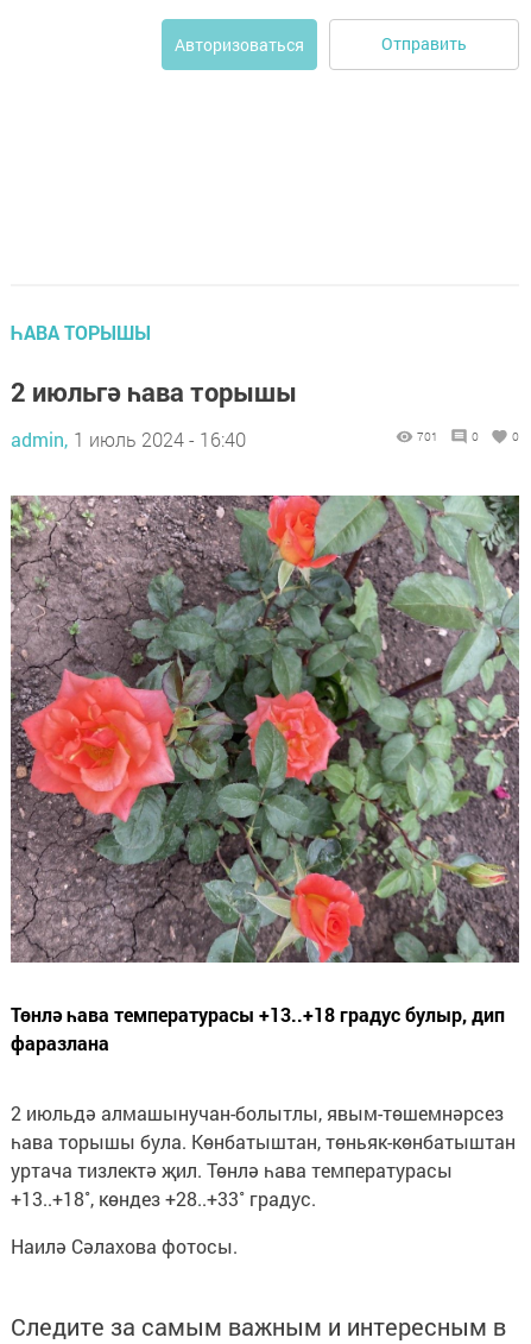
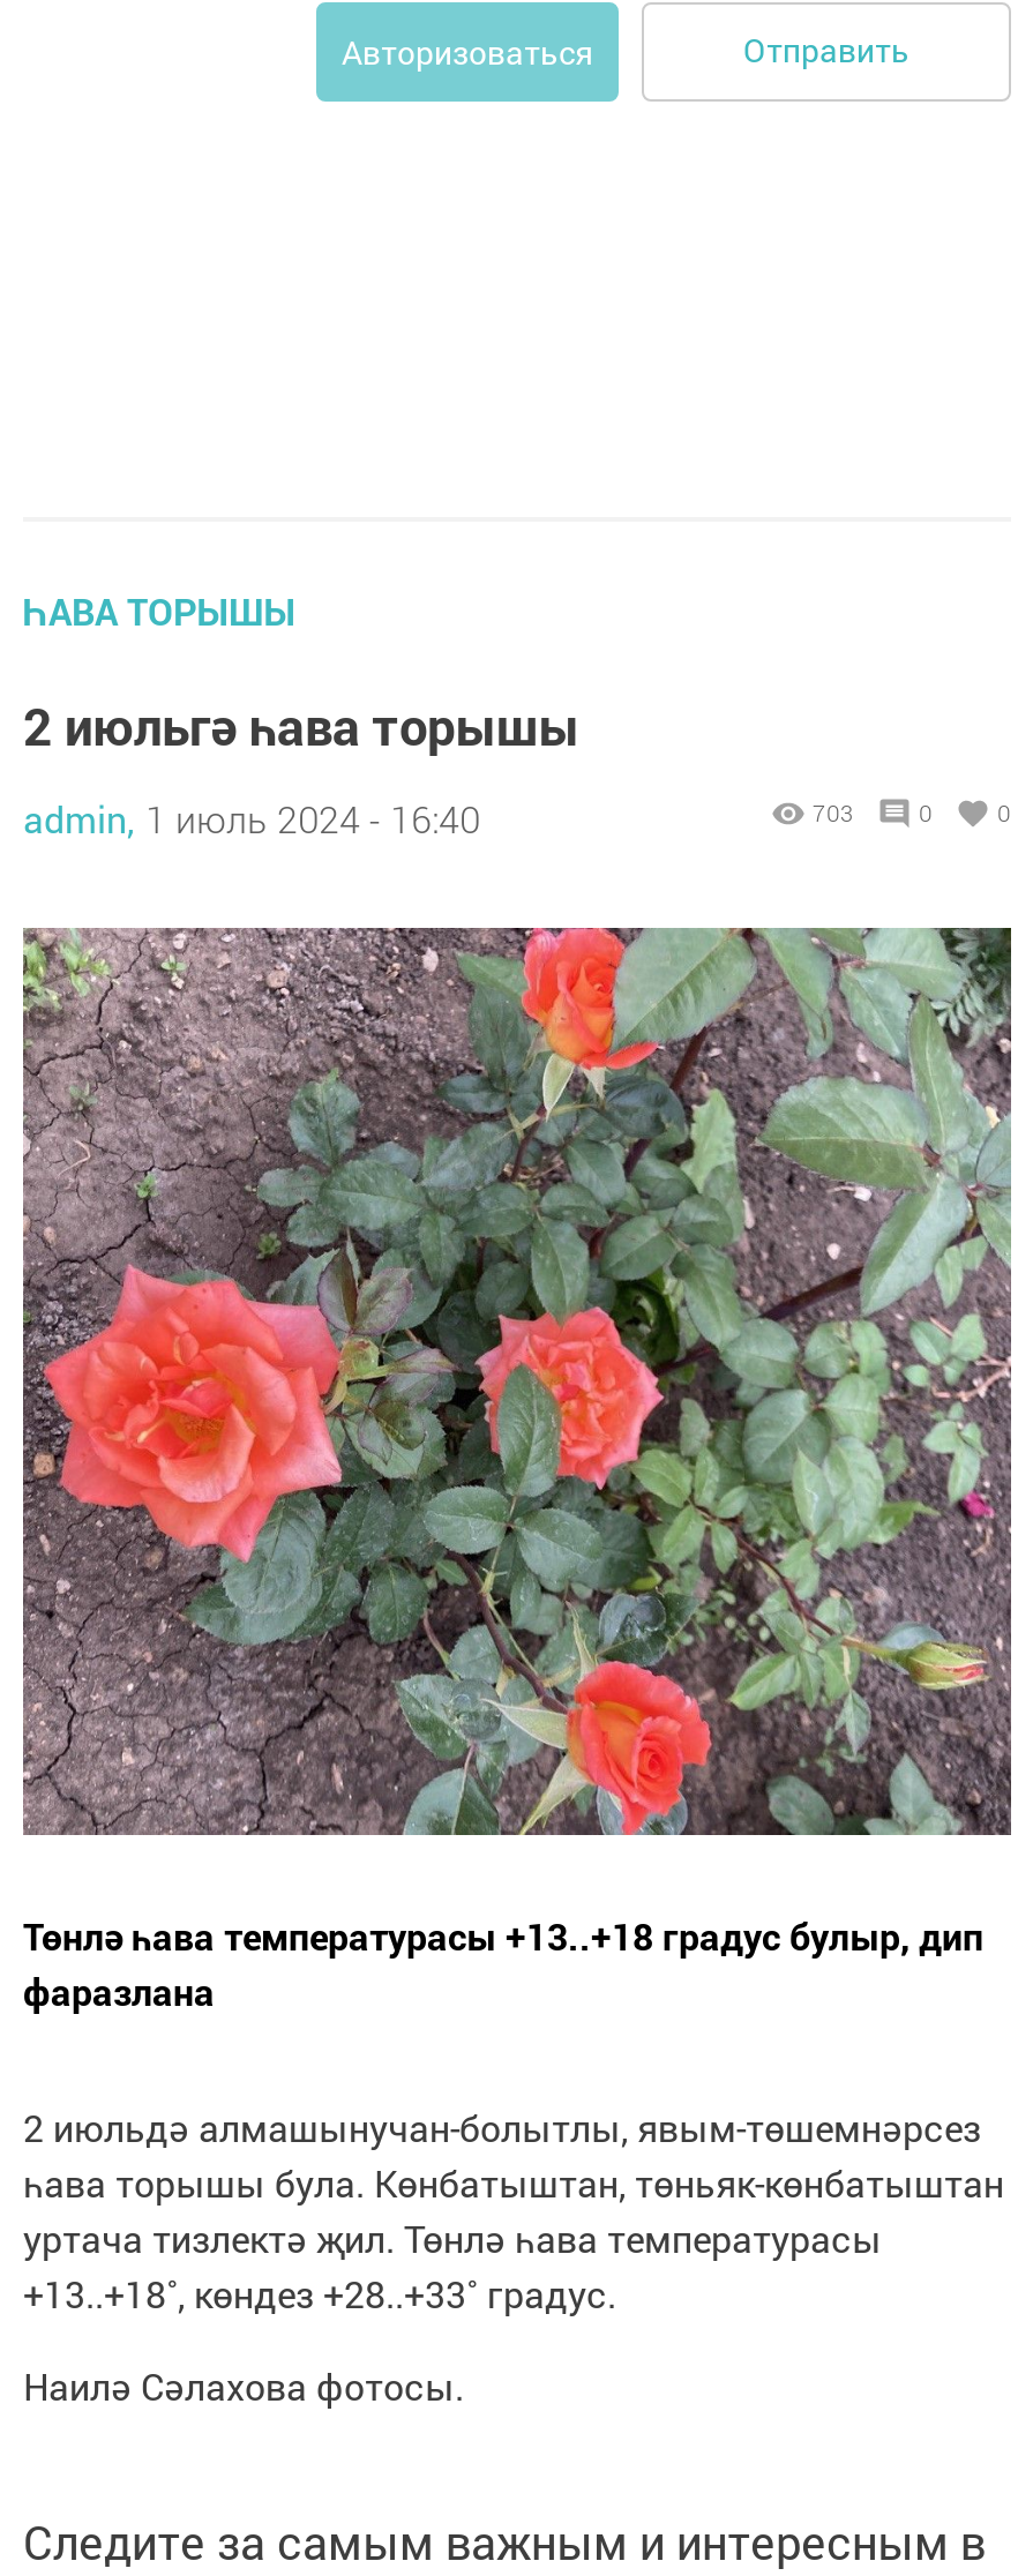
- 701
+ 703
